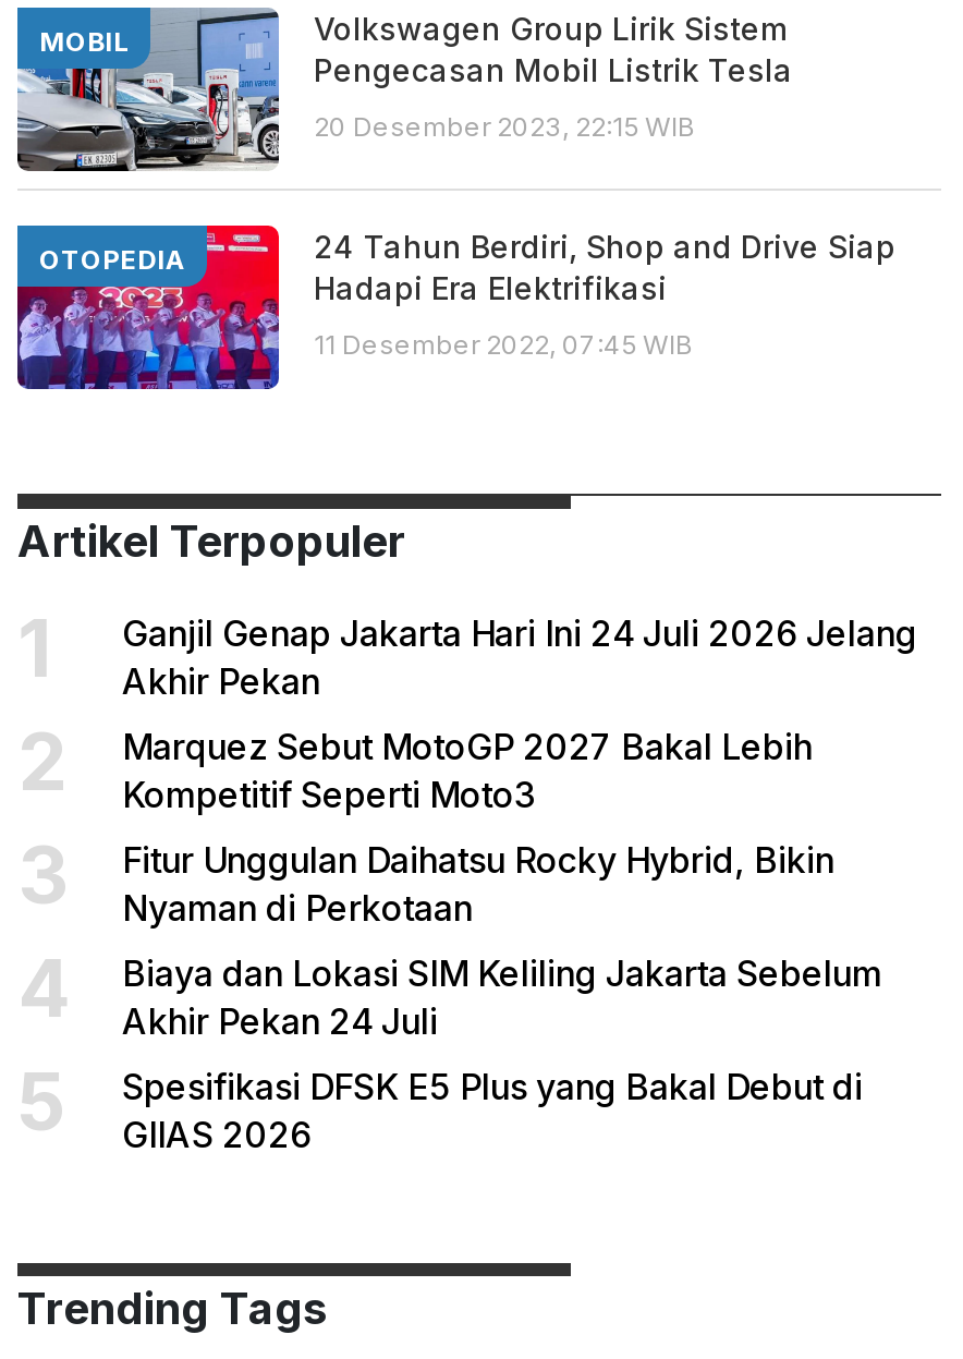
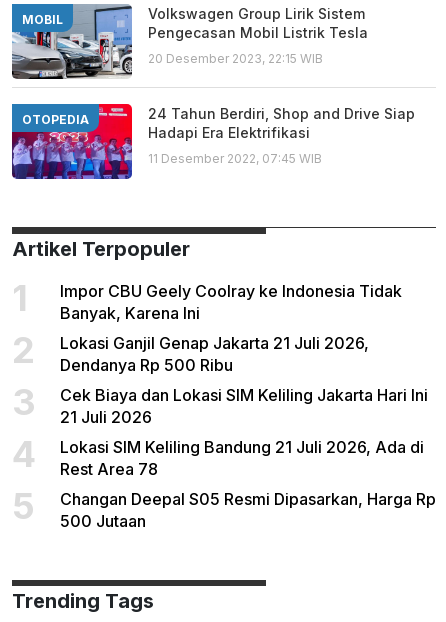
- Ganjil Genap Jakarta Hari Ini 24 Juli 2026 Jelang
- Akhir Pekan
+ Impor CBU Geely Coolray ke Indonesia Tidak
+ Banyak, Karena Ini

- Marquez Sebut MotoGP 2027 Bakal Lebih
- Kompetitif Seperti Moto3
+ Lokasi Ganjil Genap Jakarta 21 Juli 2026,
+ Dendanya Rp 500 Ribu

- Fitur Unggulan Daihatsu Rocky Hybrid, Bikin
- Nyaman di Perkotaan
+ Cek Biaya dan Lokasi SIM Keliling Jakarta Hari Ini
+ 21 Juli 2026

- Biaya dan Lokasi SIM Keliling Jakarta Sebelum
- Akhir Pekan 24 Juli
+ Lokasi SIM Keliling Bandung 21 Juli 2026, Ada di
+ Rest Area 78

- Spesifikasi DFSK E5 Plus yang Bakal Debut di
- GIIAS 2026
+ Changan Deepal S05 Resmi Dipasarkan, Harga Rp
+ 500 Jutaan
